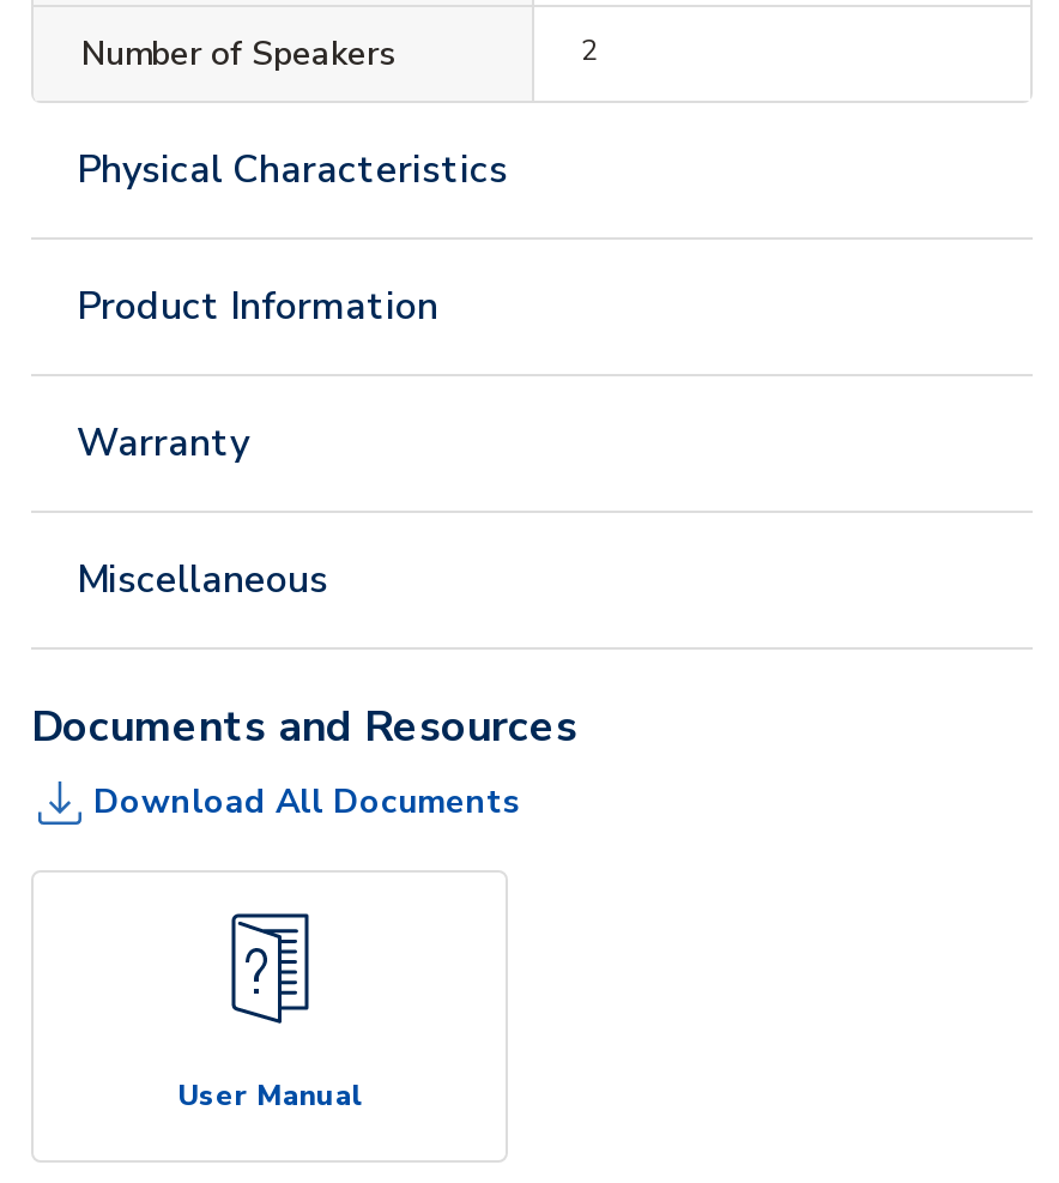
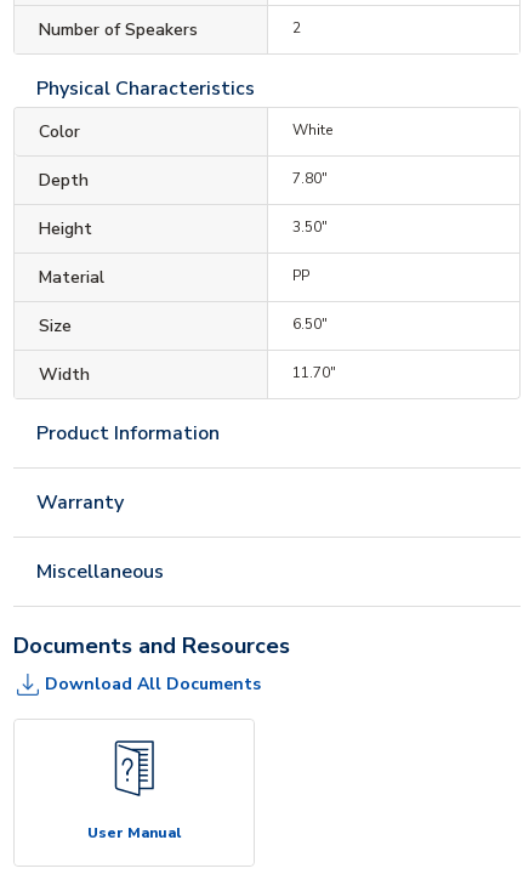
+ Color
+ White
+ Depth
+ 7.80"
+ Height
+ 3.50"
+ Material
+ PP
+ Size
+ 6.50"
+ Width
+ 11.70"
